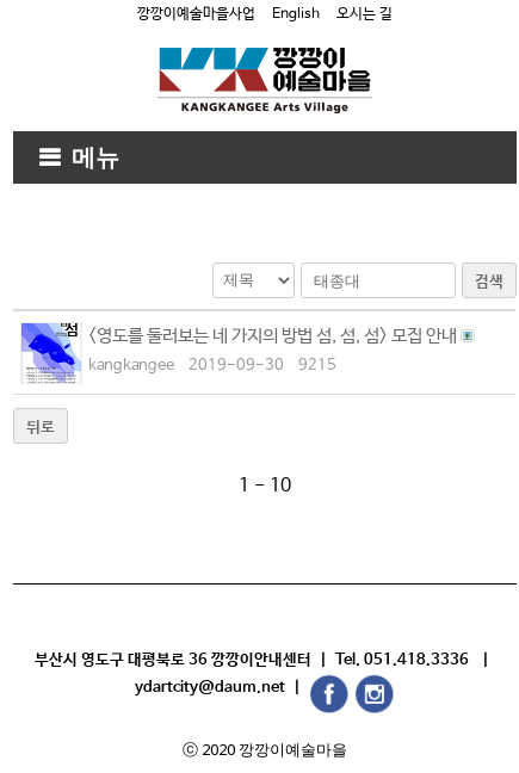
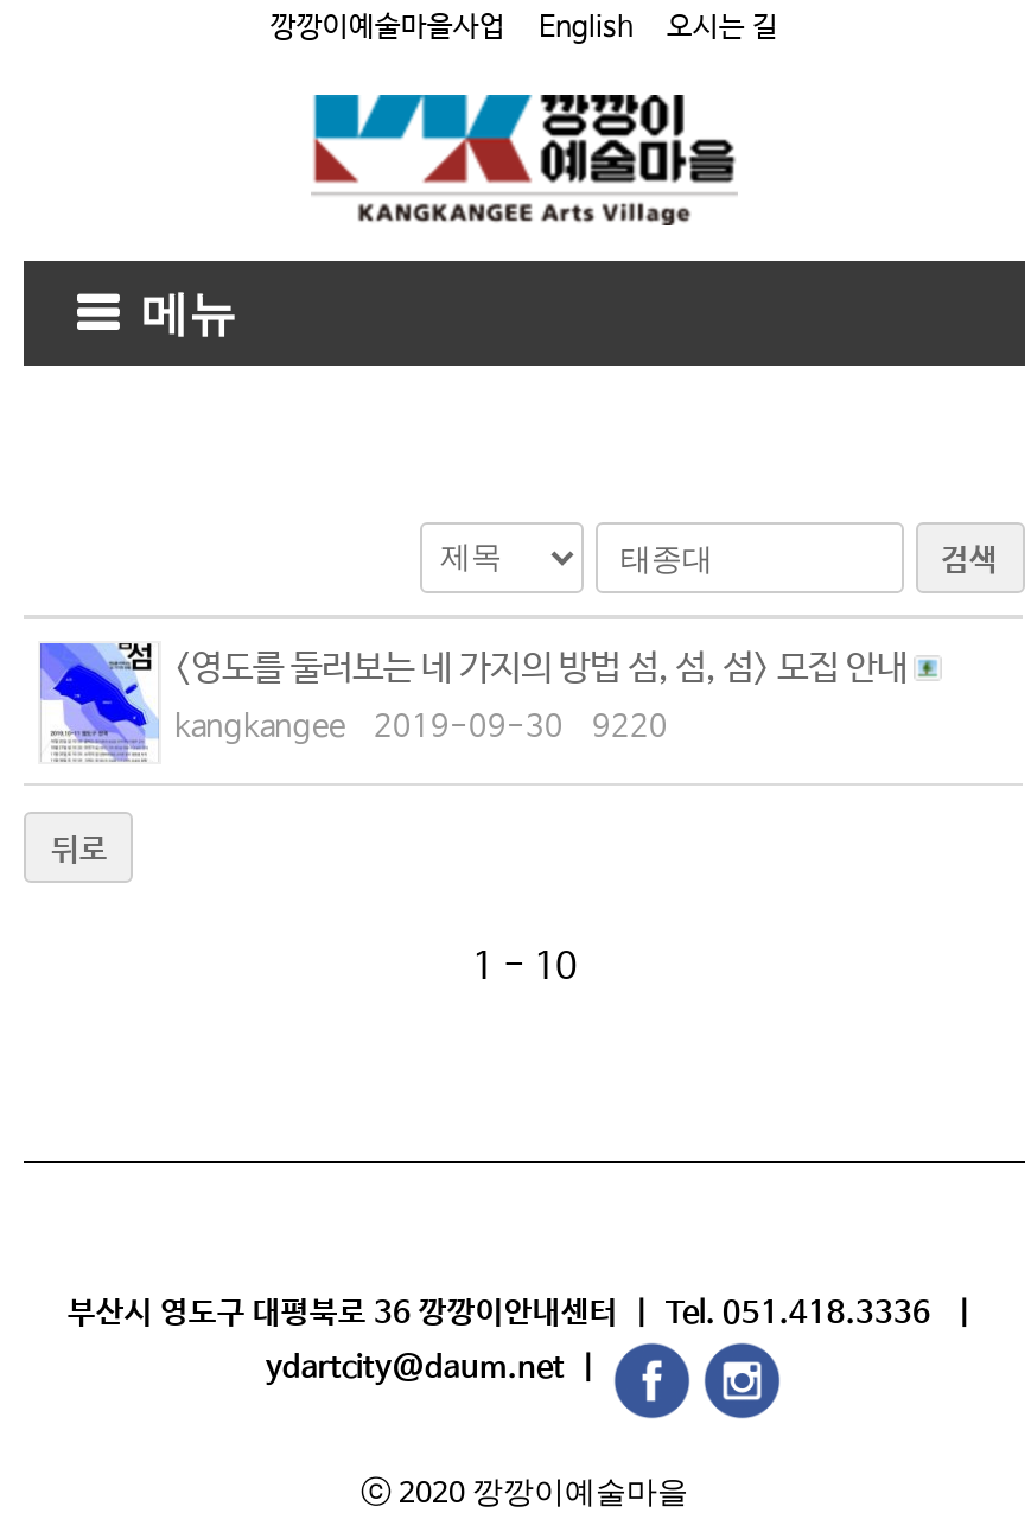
- kangkangee 2019-09-30 9215
+ kangkangee 2019-09-30 9220
